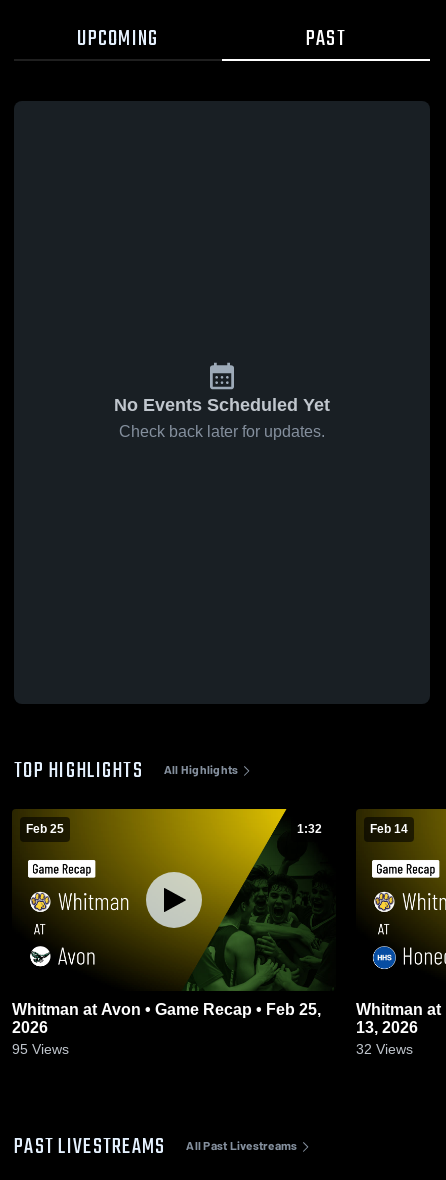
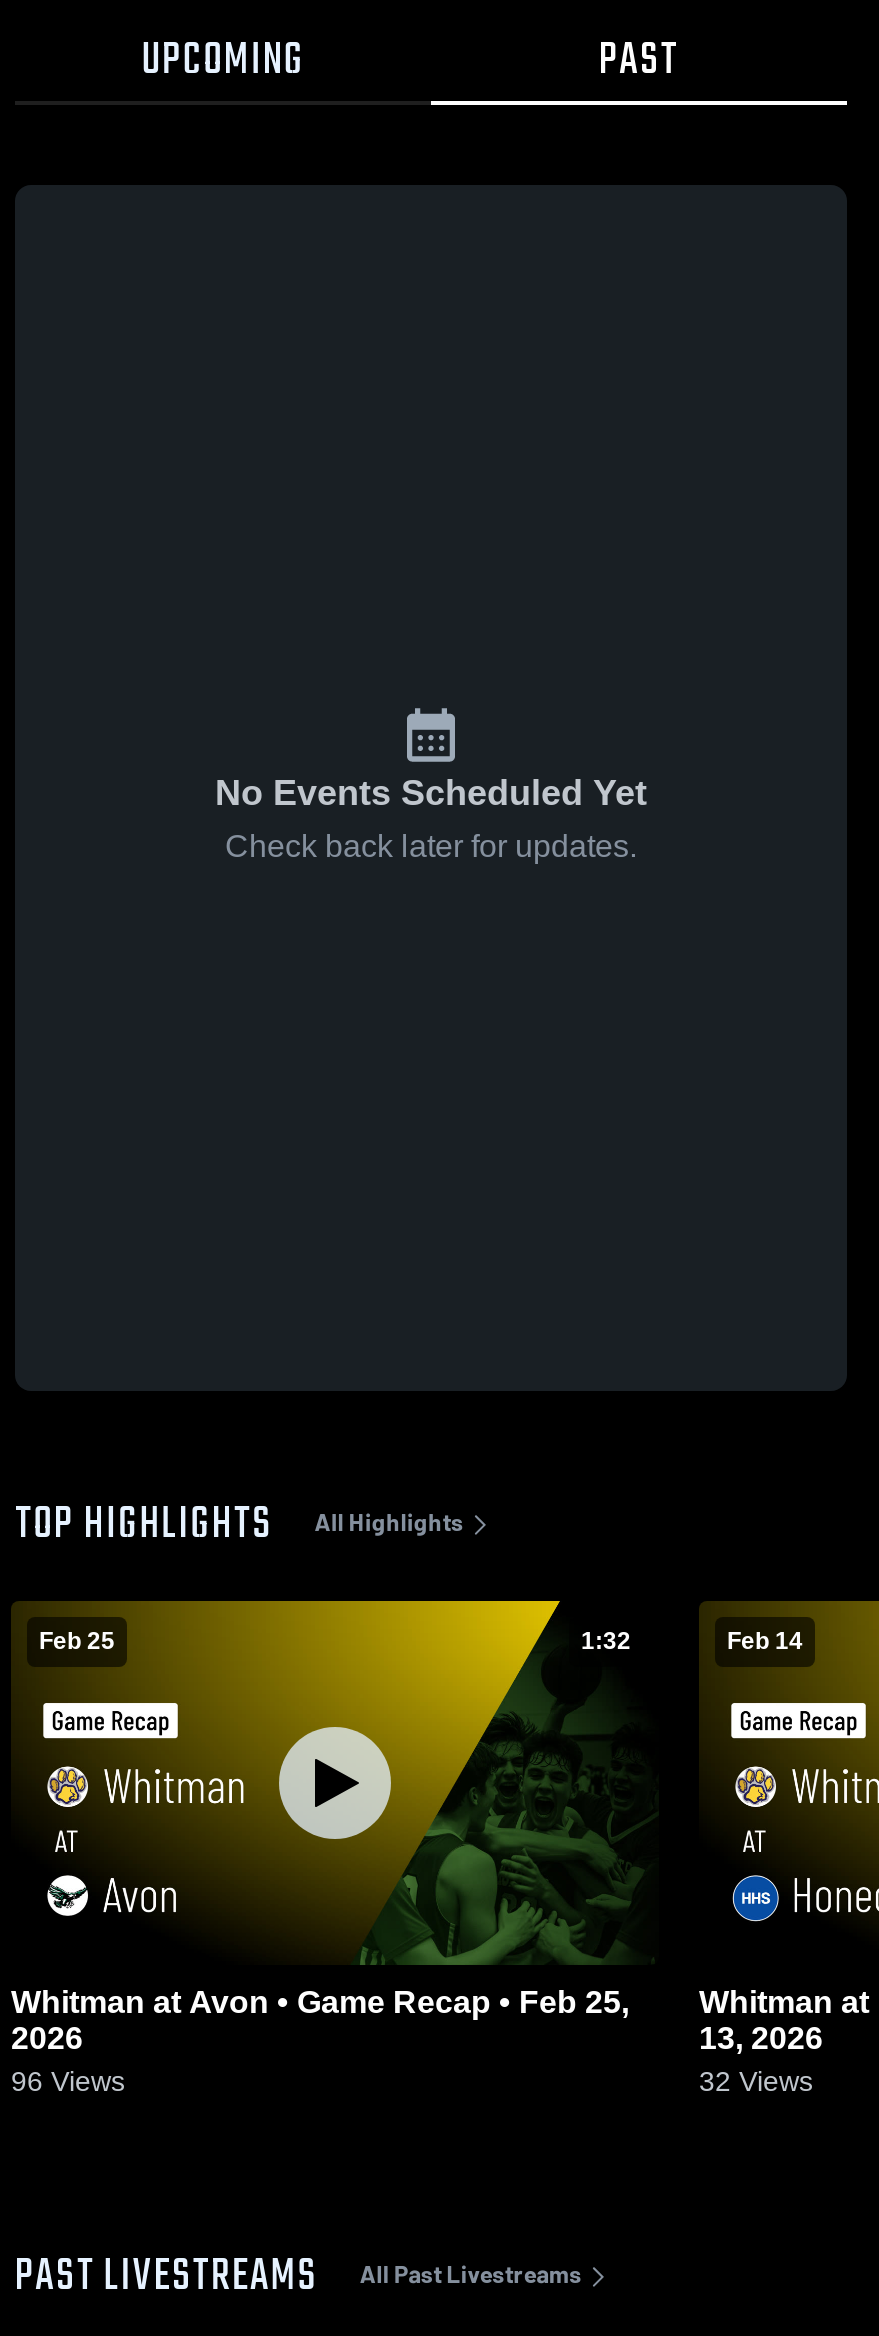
- 95 Views
+ 96 Views
